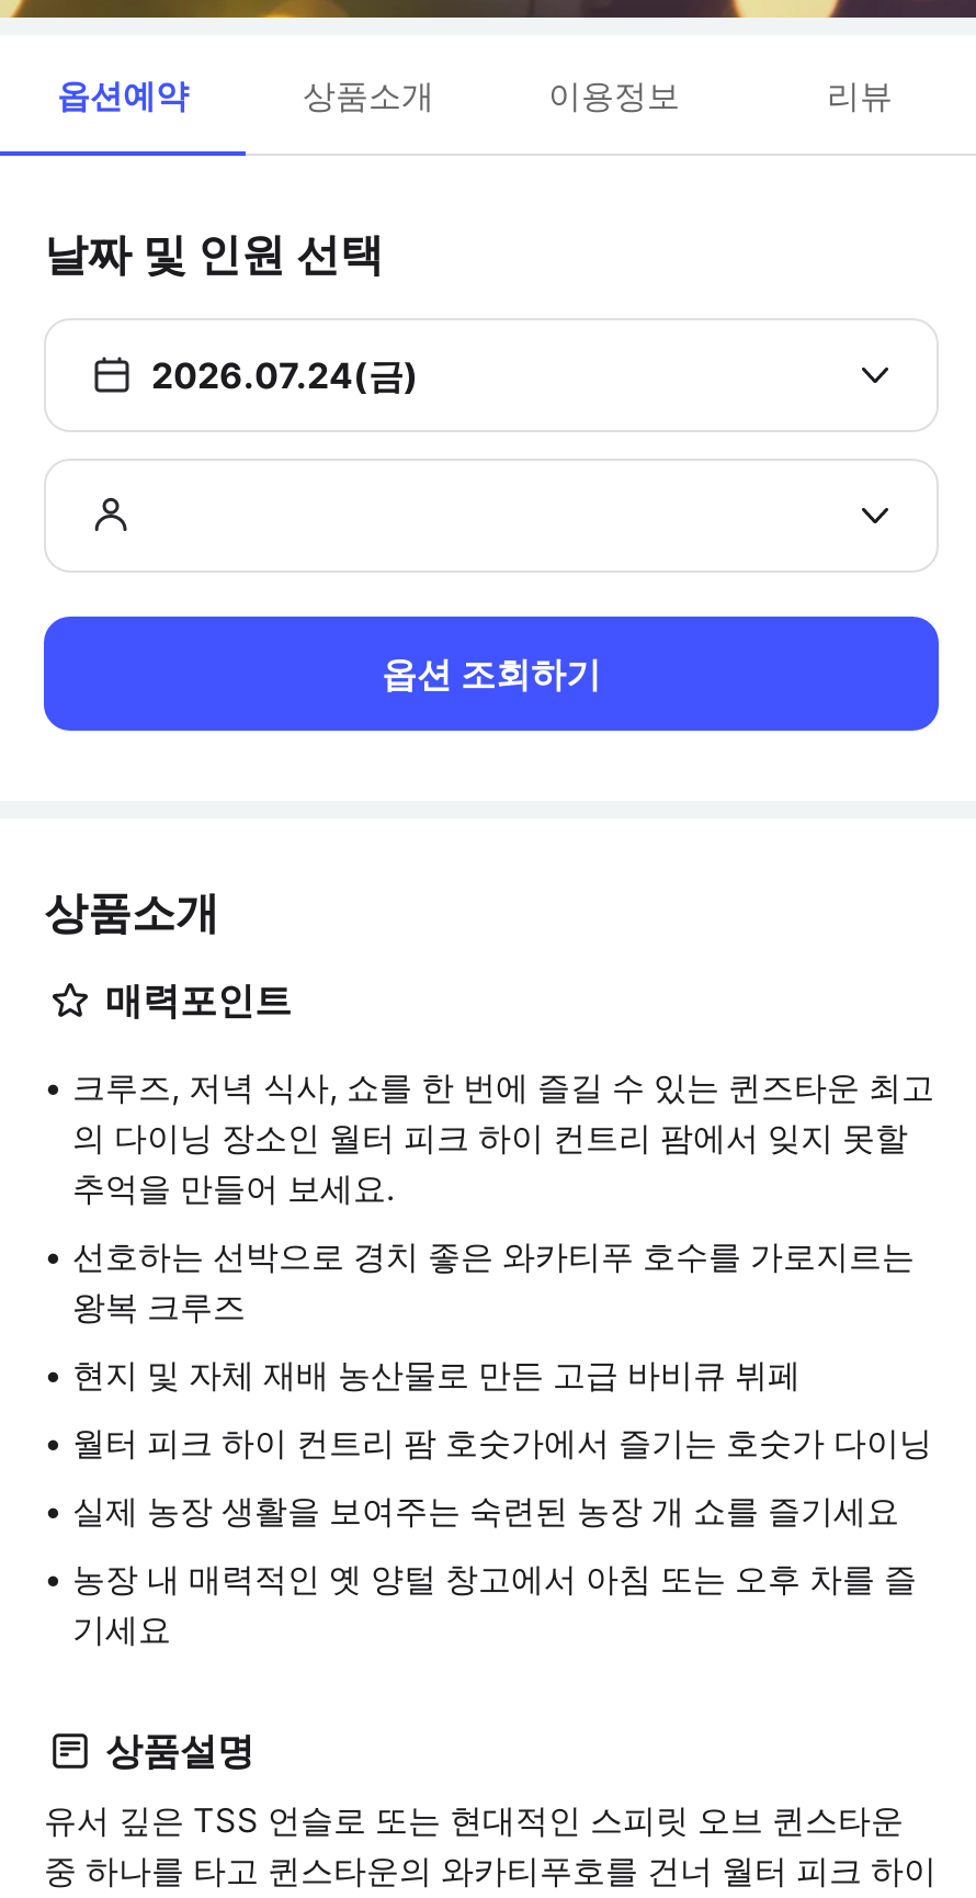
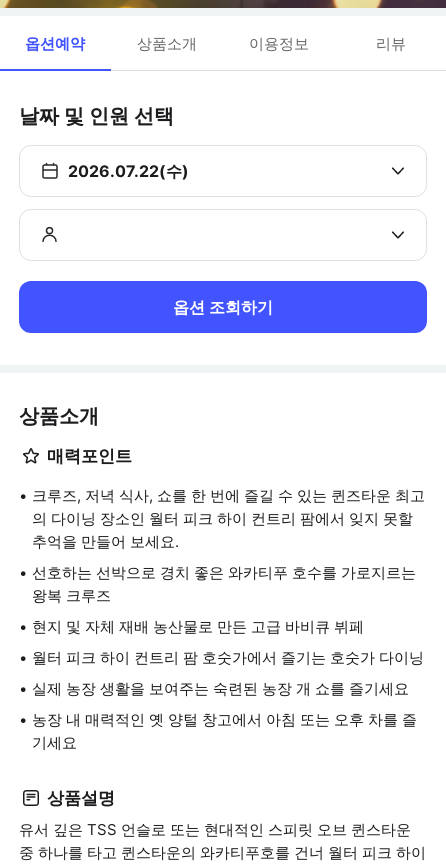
- 2026.07.24(금)
+ 2026.07.22(수)
